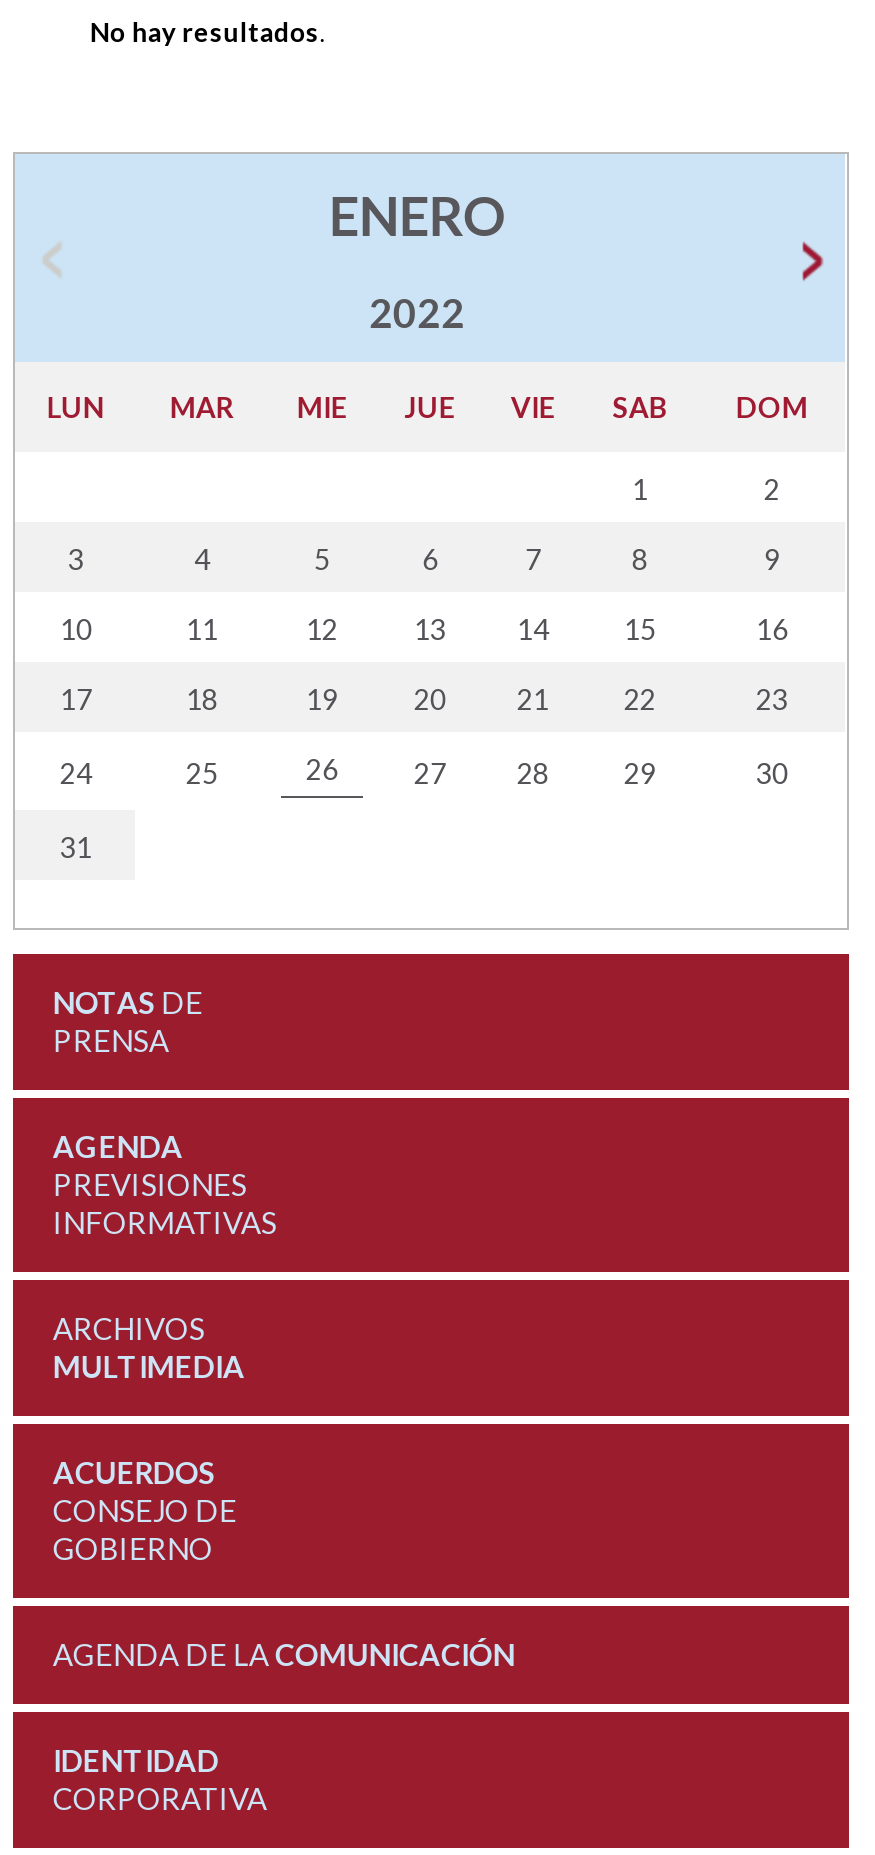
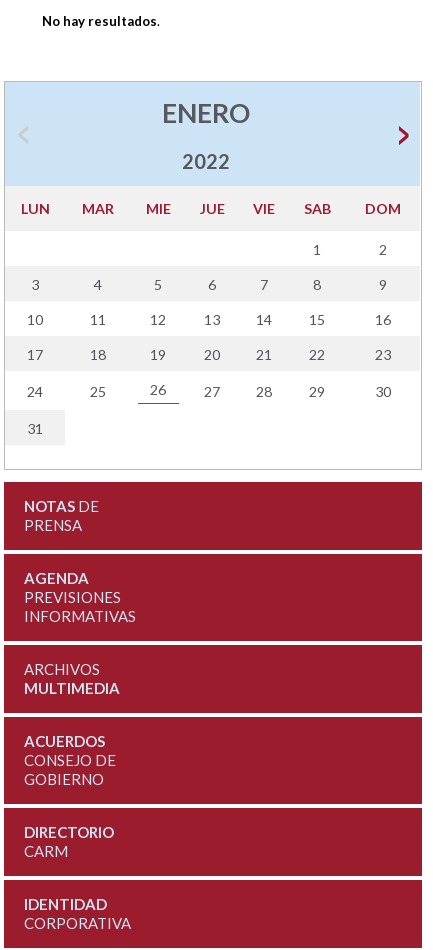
- AGENDA DE LA COMUNICACIÓN
+ DIRECTORIO
+ CARM
